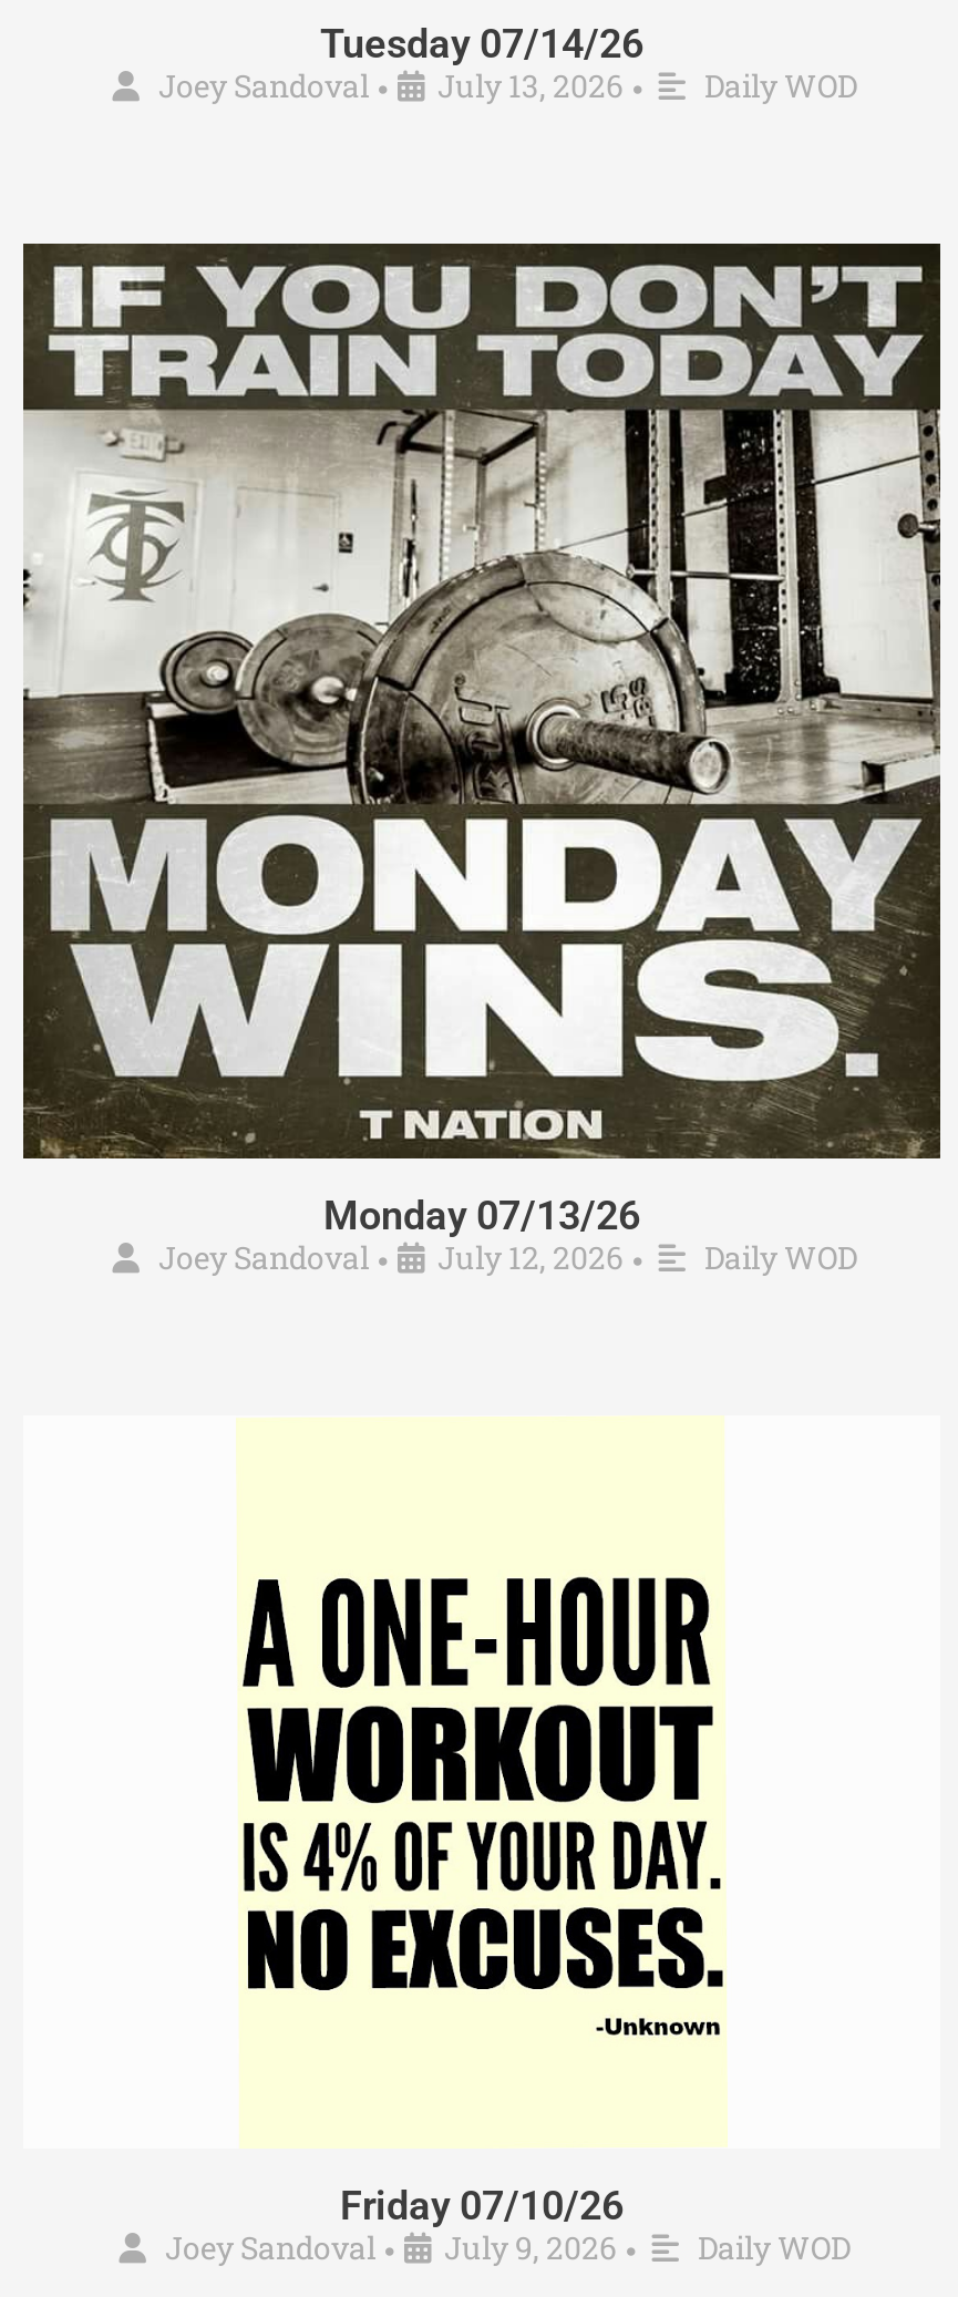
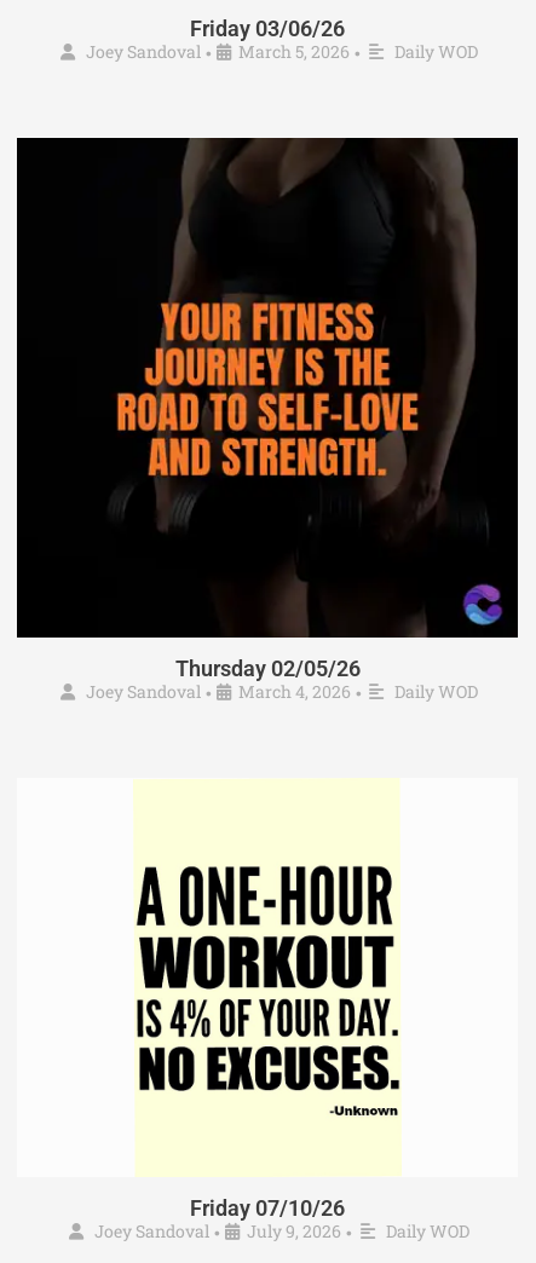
- Tuesday 07/14/26
+ Friday 03/06/26

- Joey Sandoval • July 13, 2026 • Daily WOD
+ Joey Sandoval • March 5, 2026 • Daily WOD

- [image]
- Monday 07/13/26
+ [image]
+ Thursday 02/05/26

- Joey Sandoval • July 12, 2026 • Daily WOD
+ Joey Sandoval • March 4, 2026 • Daily WOD
